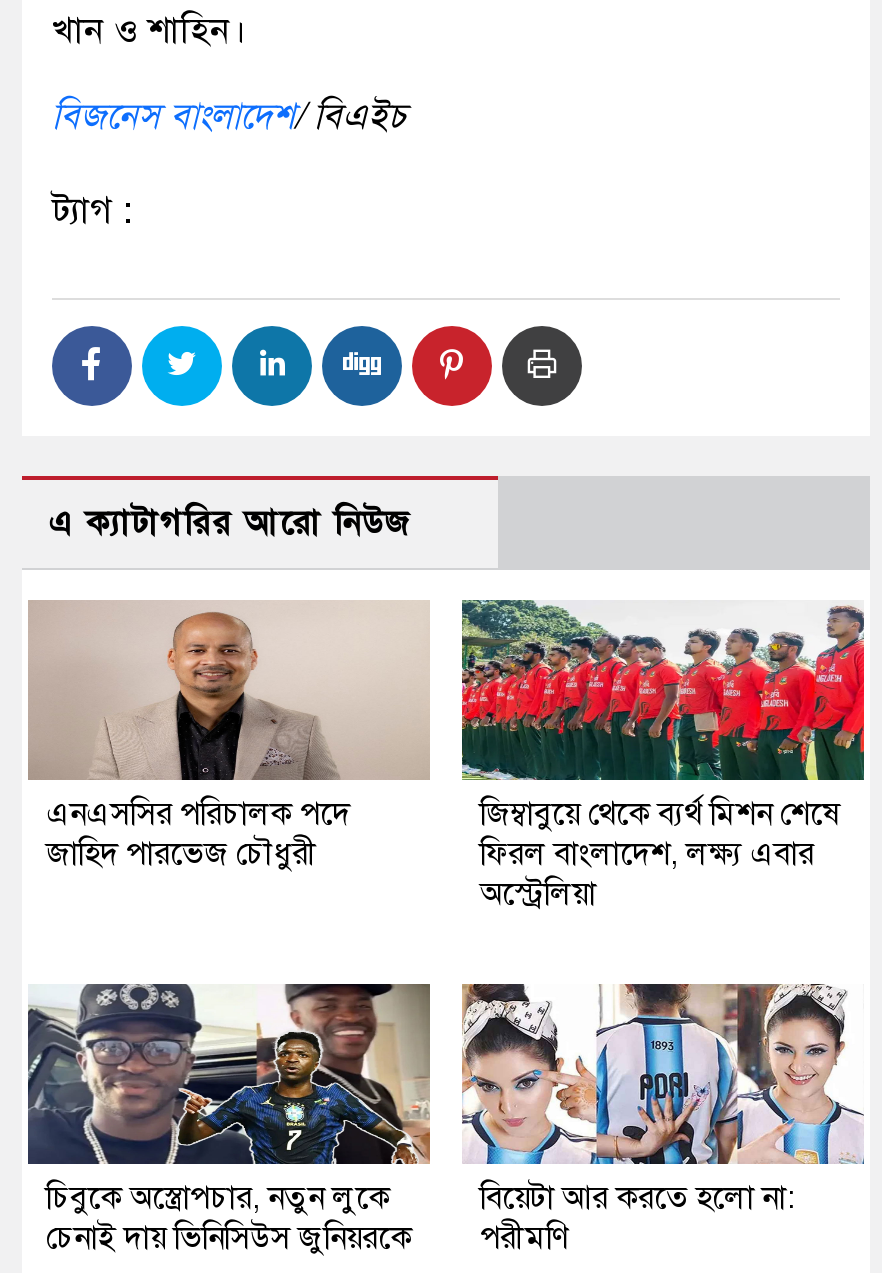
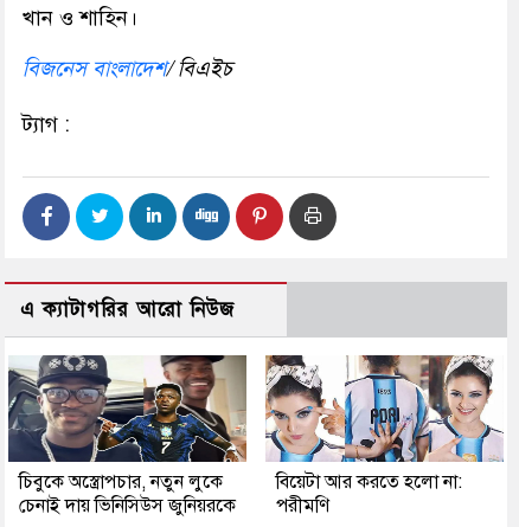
- [image]
- এনএসসির পরিচালক পদে
- জাহিদ পারভেজ চৌধুরী

- [image]
- জিম্বাবুয়ে থেকে ব্যর্থ মিশন শেষে
- ফিরল বাংলাদেশ, লক্ষ্য এবার
- অস্ট্রেলিয়া
